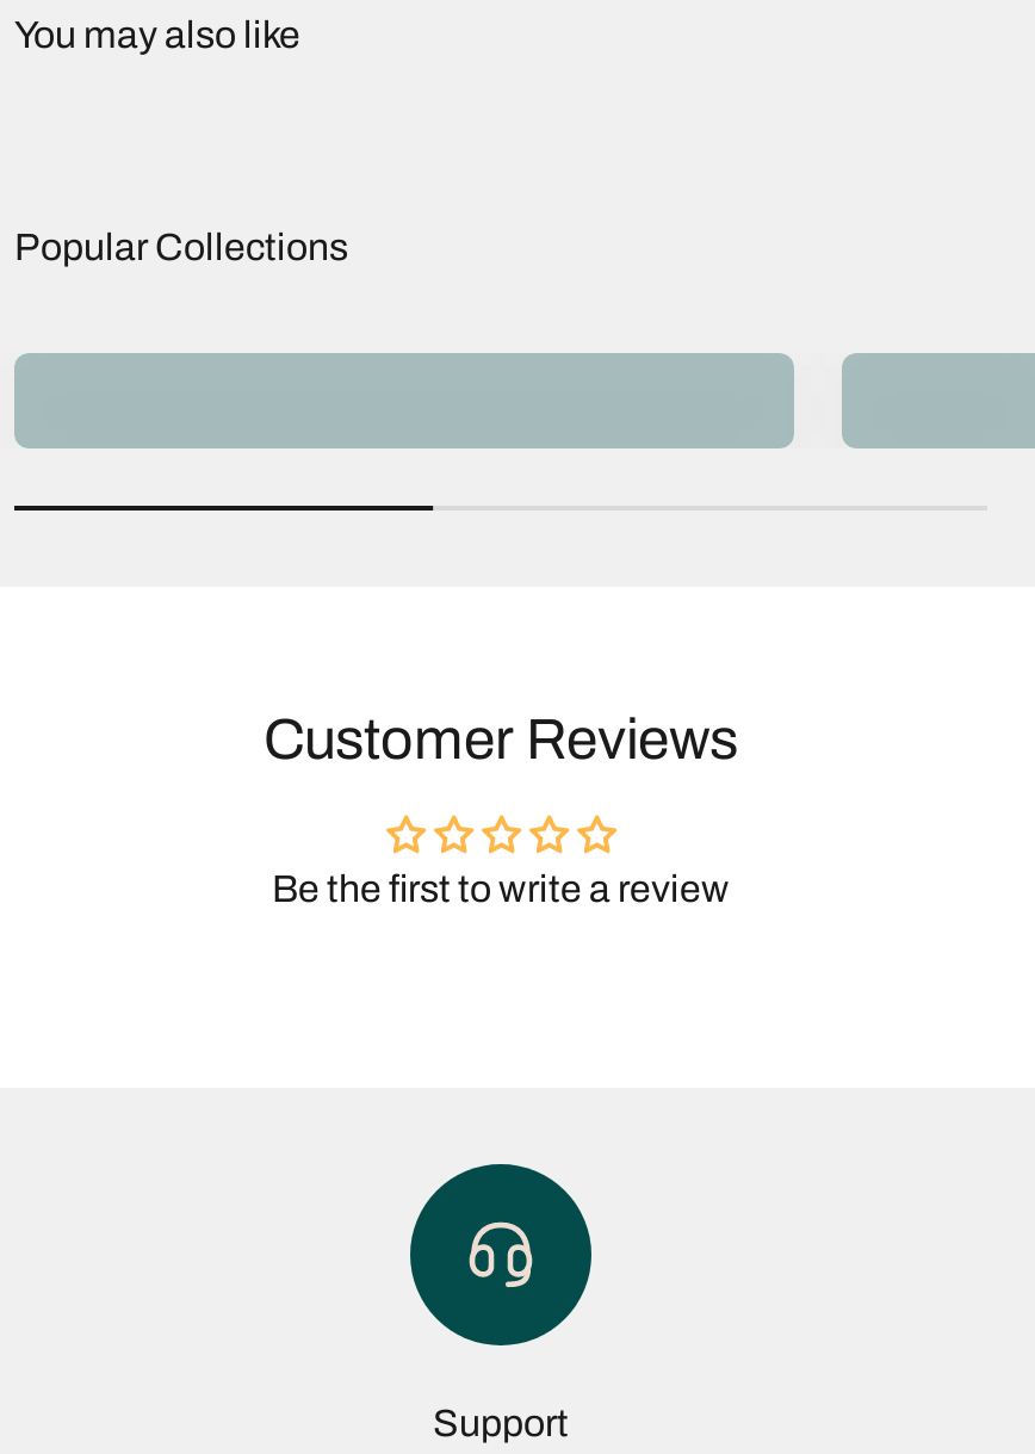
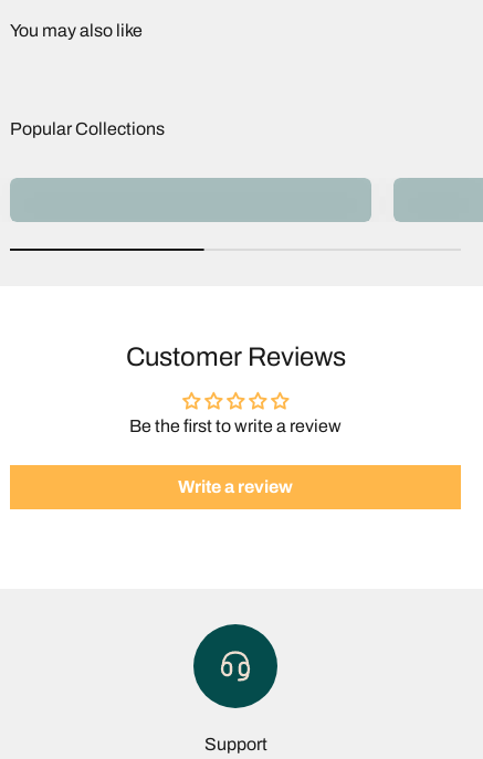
+ Write a review
